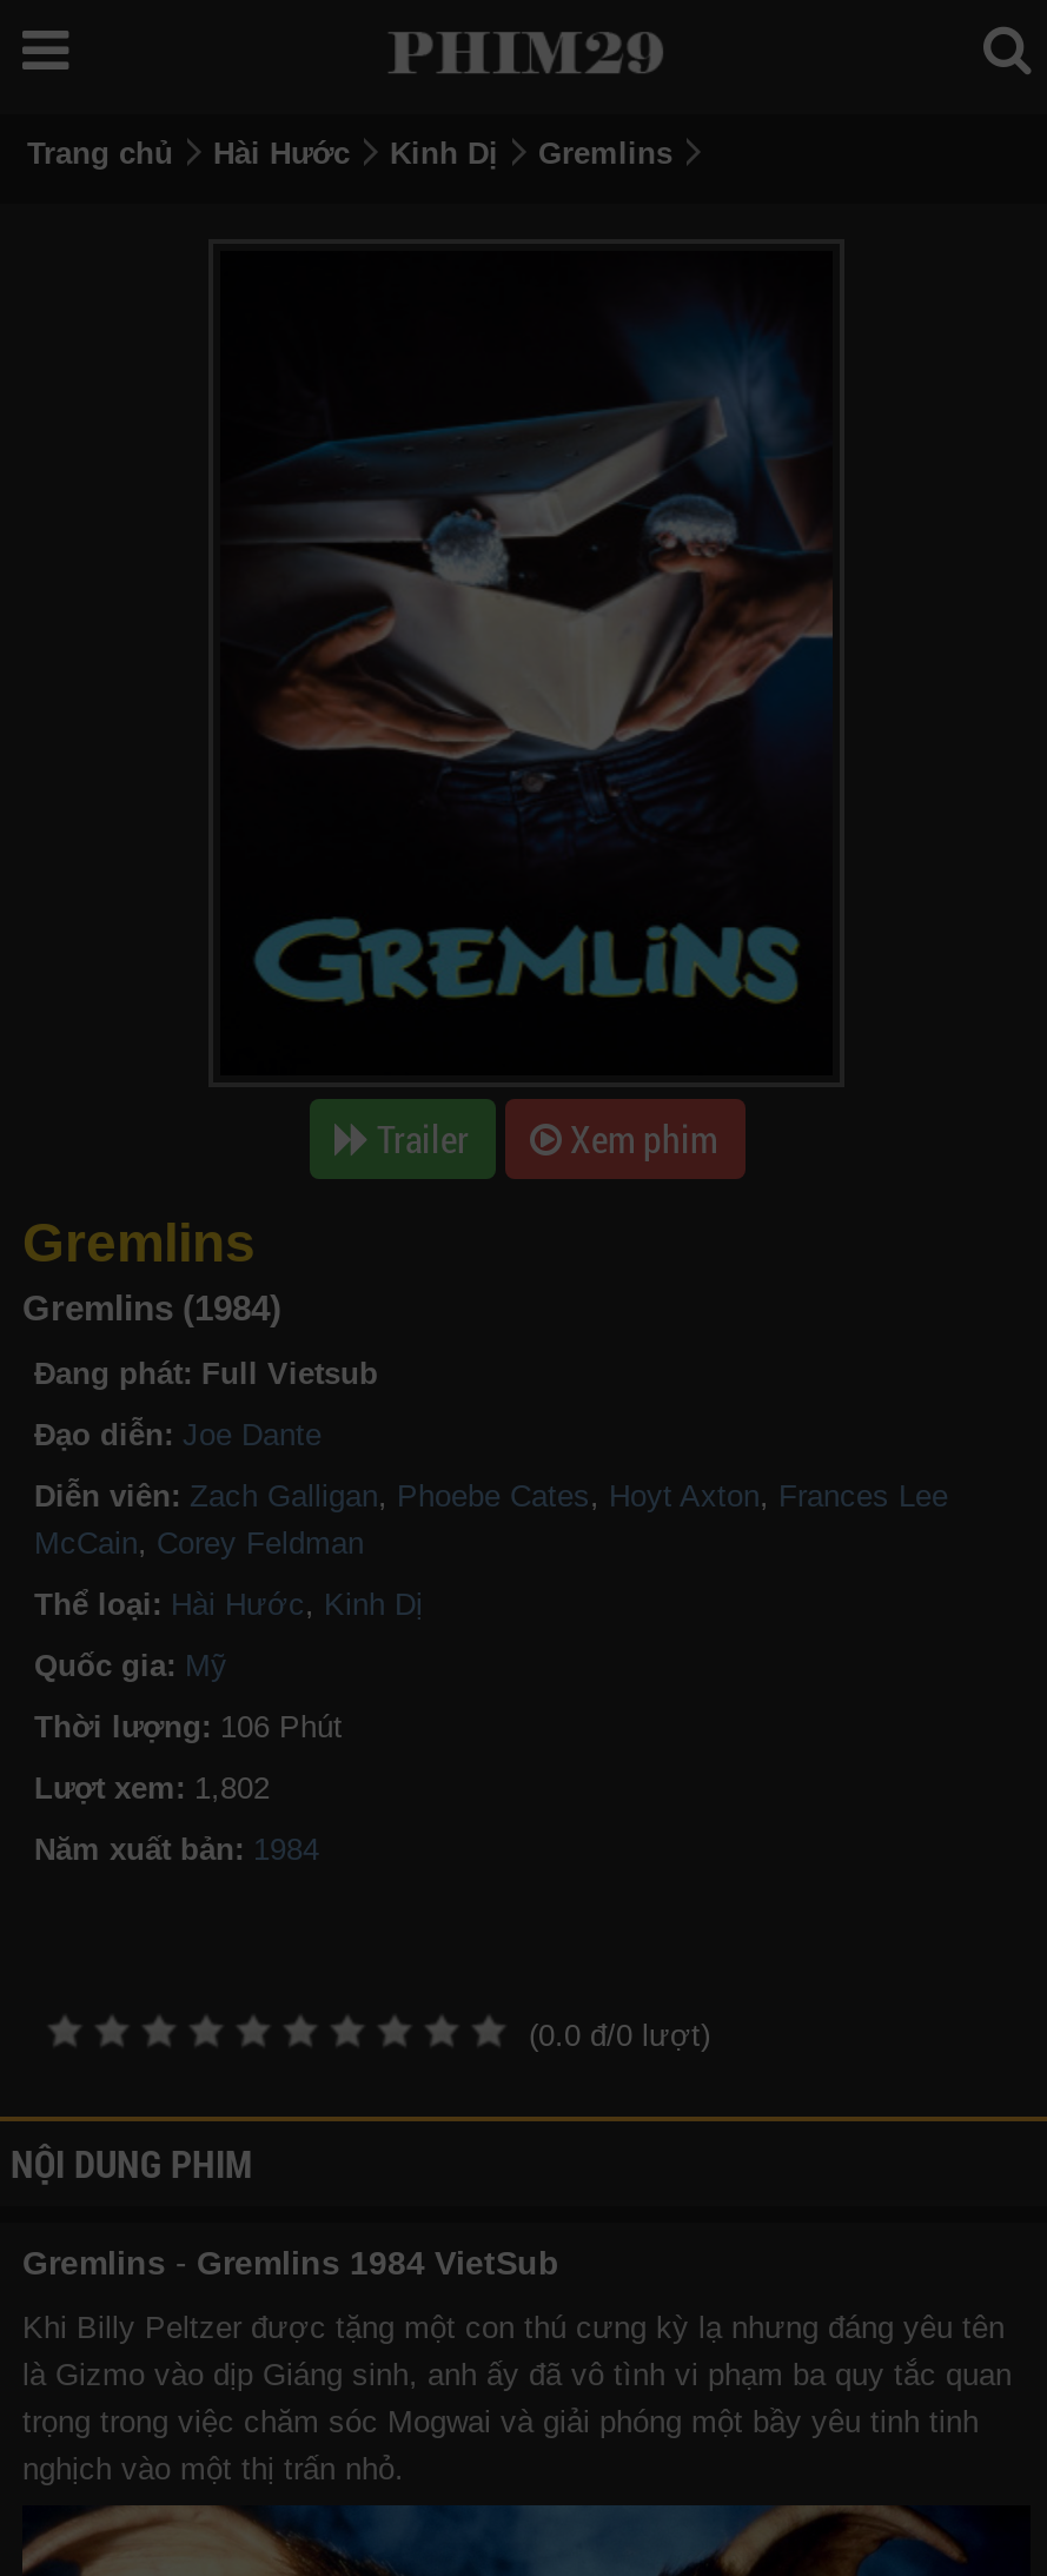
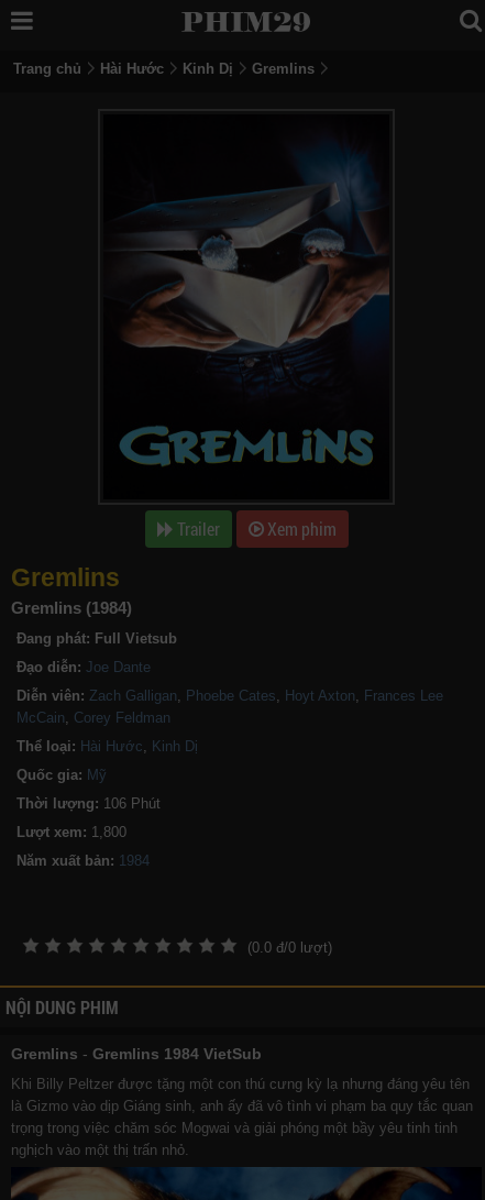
- Lượt xem: 1,802
+ Lượt xem: 1,800
